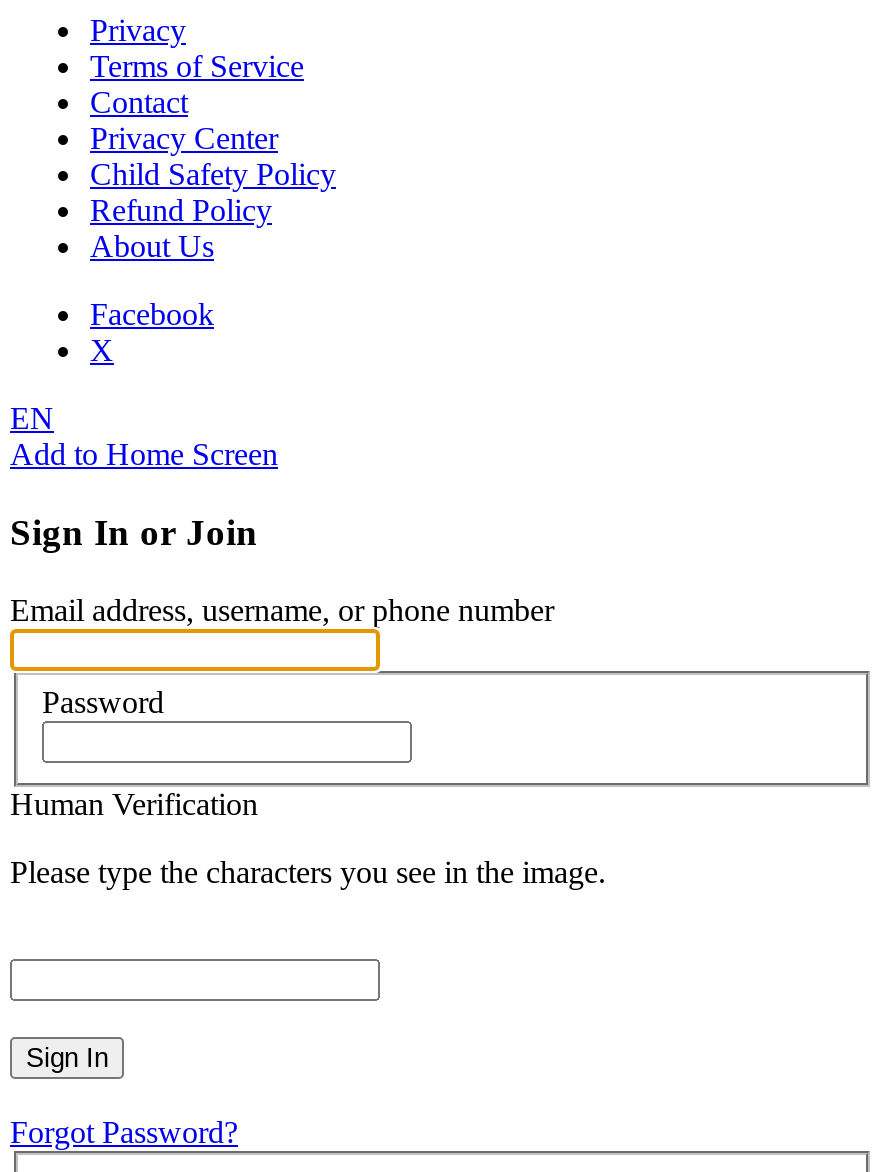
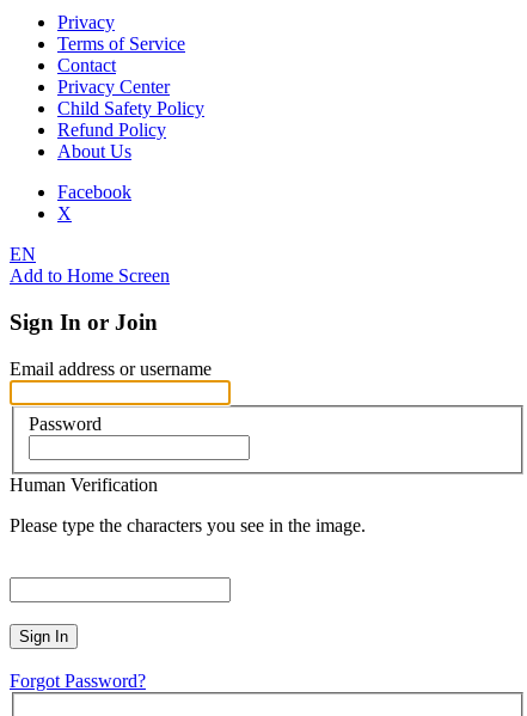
- Email address, username, or phone number
+ Email address or username
